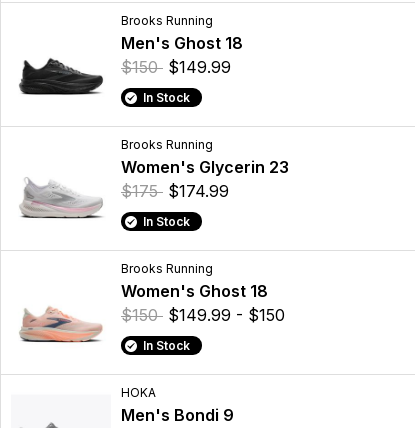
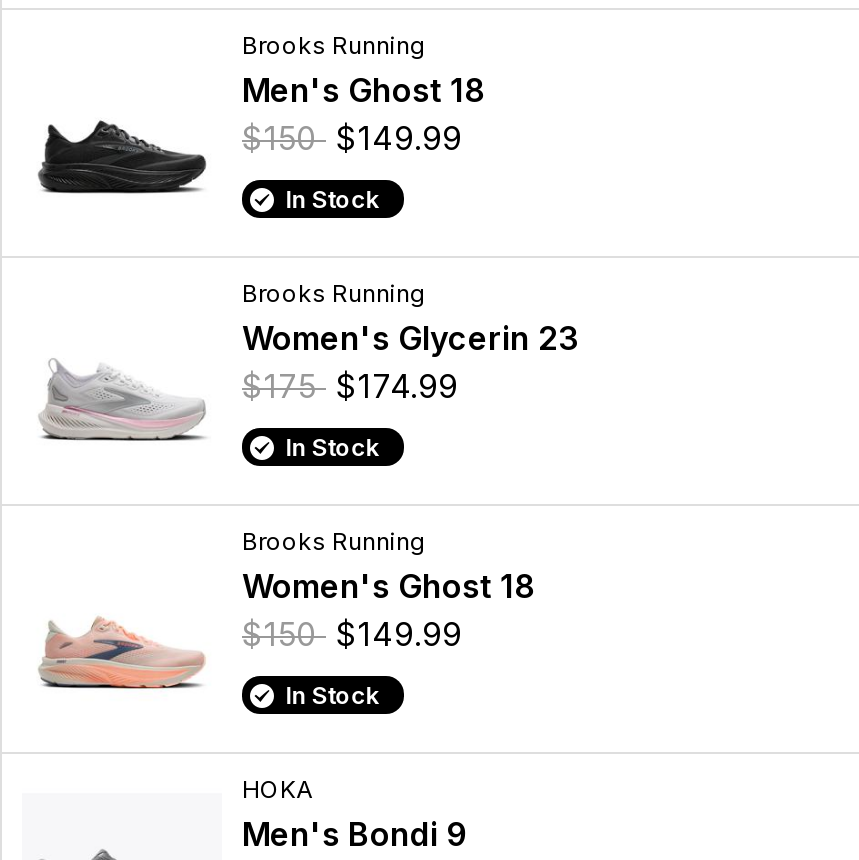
- $150 $149.99 - $150
+ $150 $149.99
